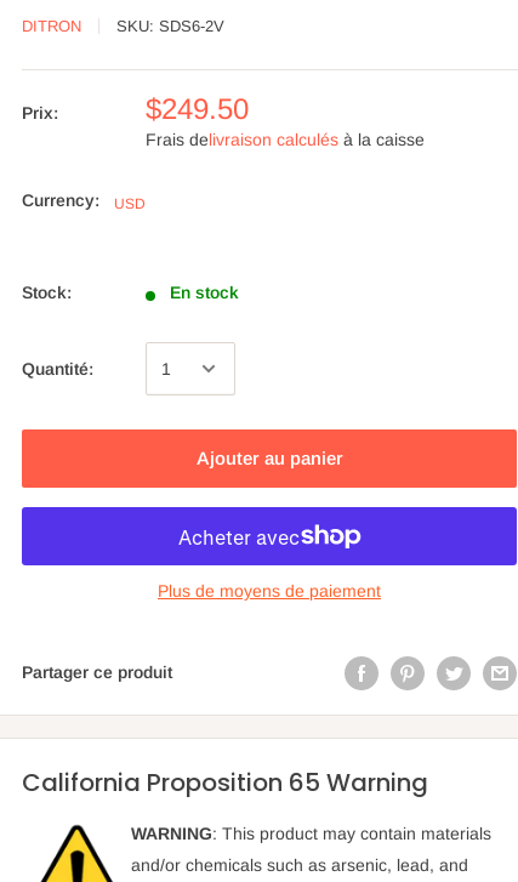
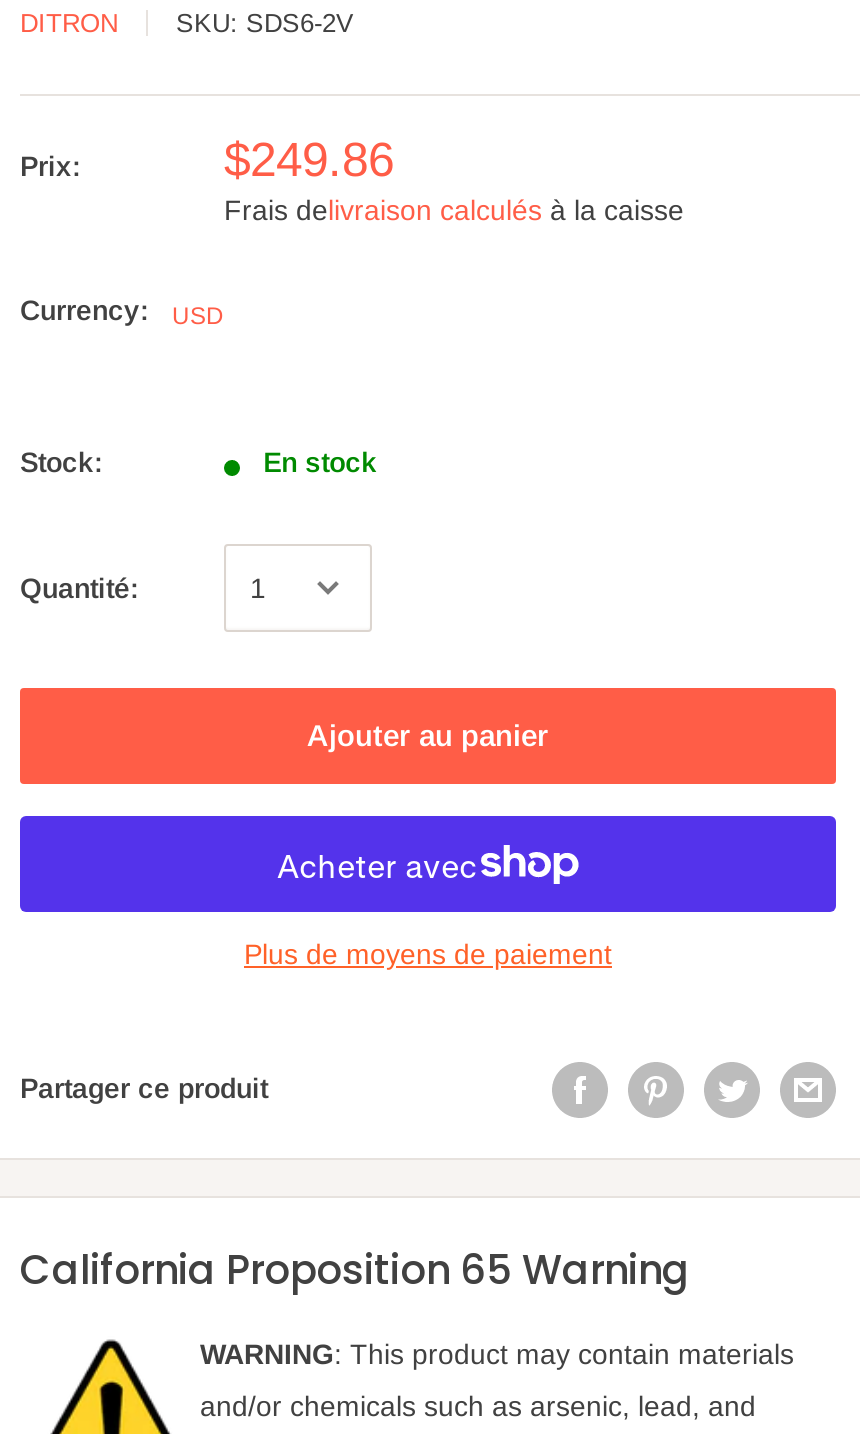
- $249.50
+ $249.86
